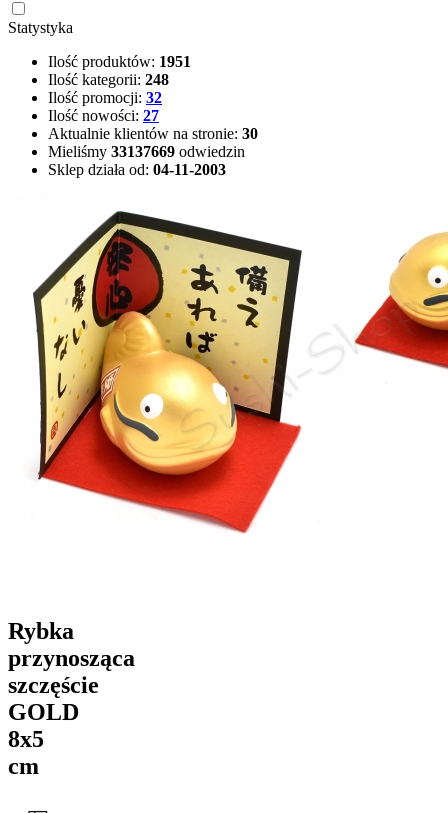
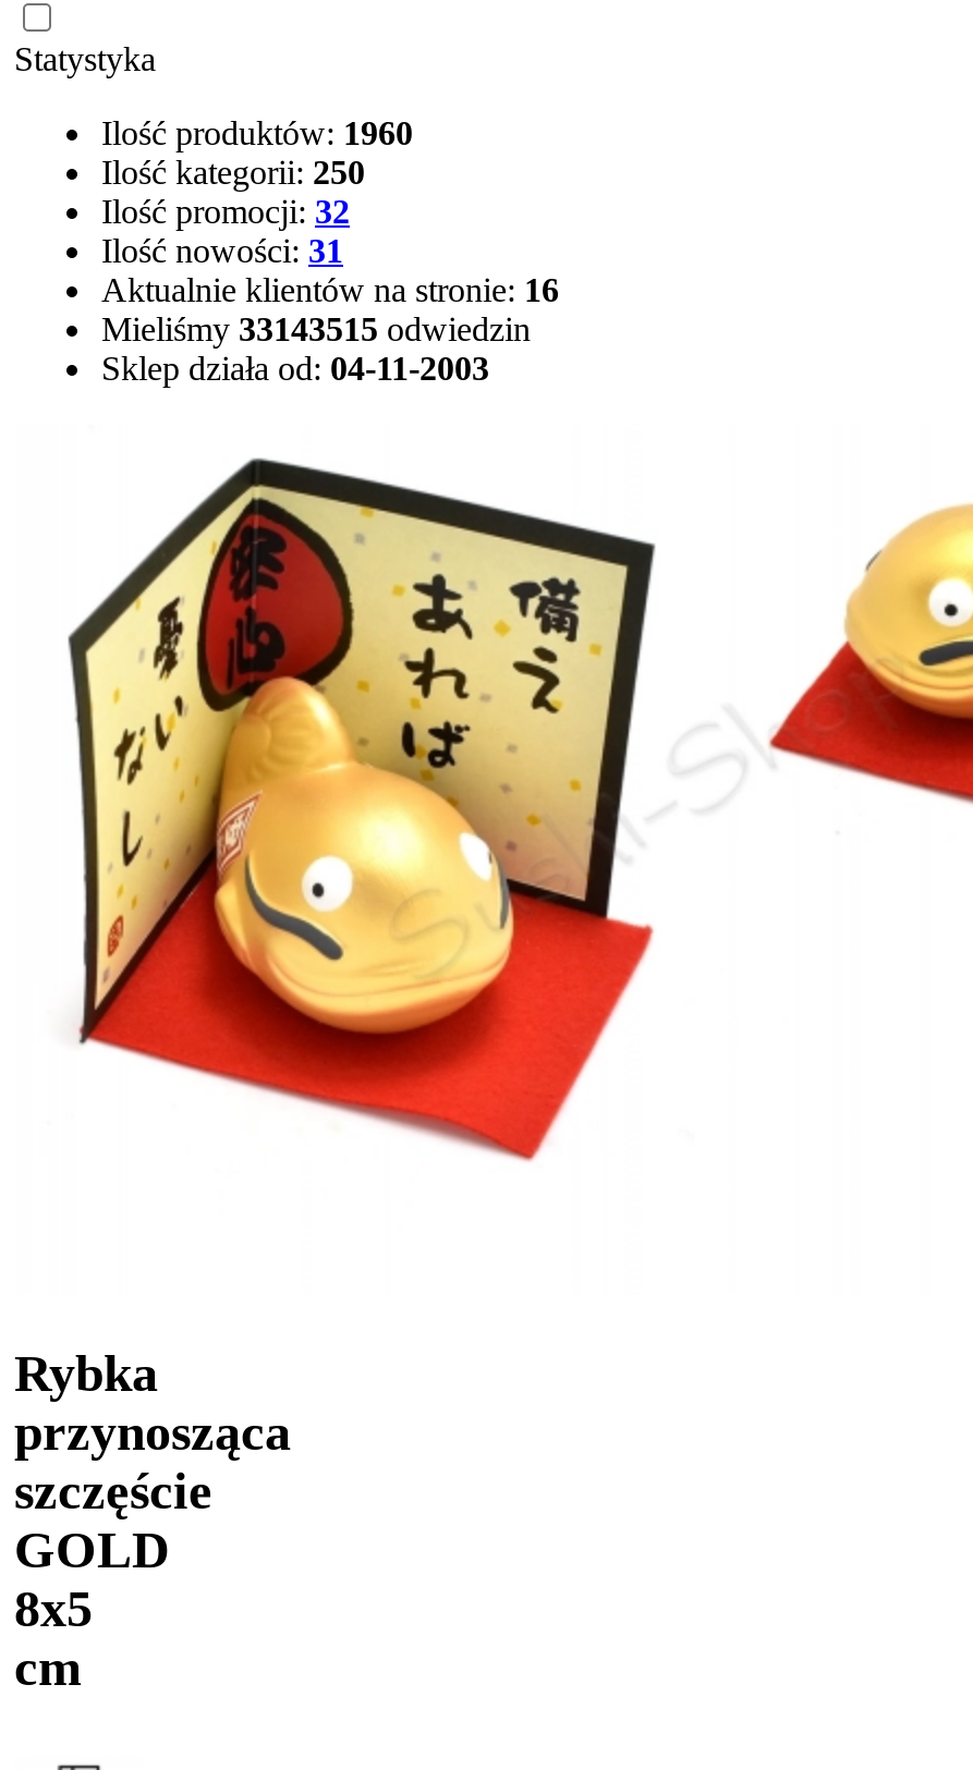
- Ilość produktów: 1951
+ Ilość produktów: 1960

- Ilość kategorii: 248
+ Ilość kategorii: 250

- Ilość nowości: 27
+ Ilość nowości: 31

- Aktualnie klientów na stronie: 30
+ Aktualnie klientów na stronie: 16

- Mieliśmy 33137669 odwiedzin
+ Mieliśmy 33143515 odwiedzin
